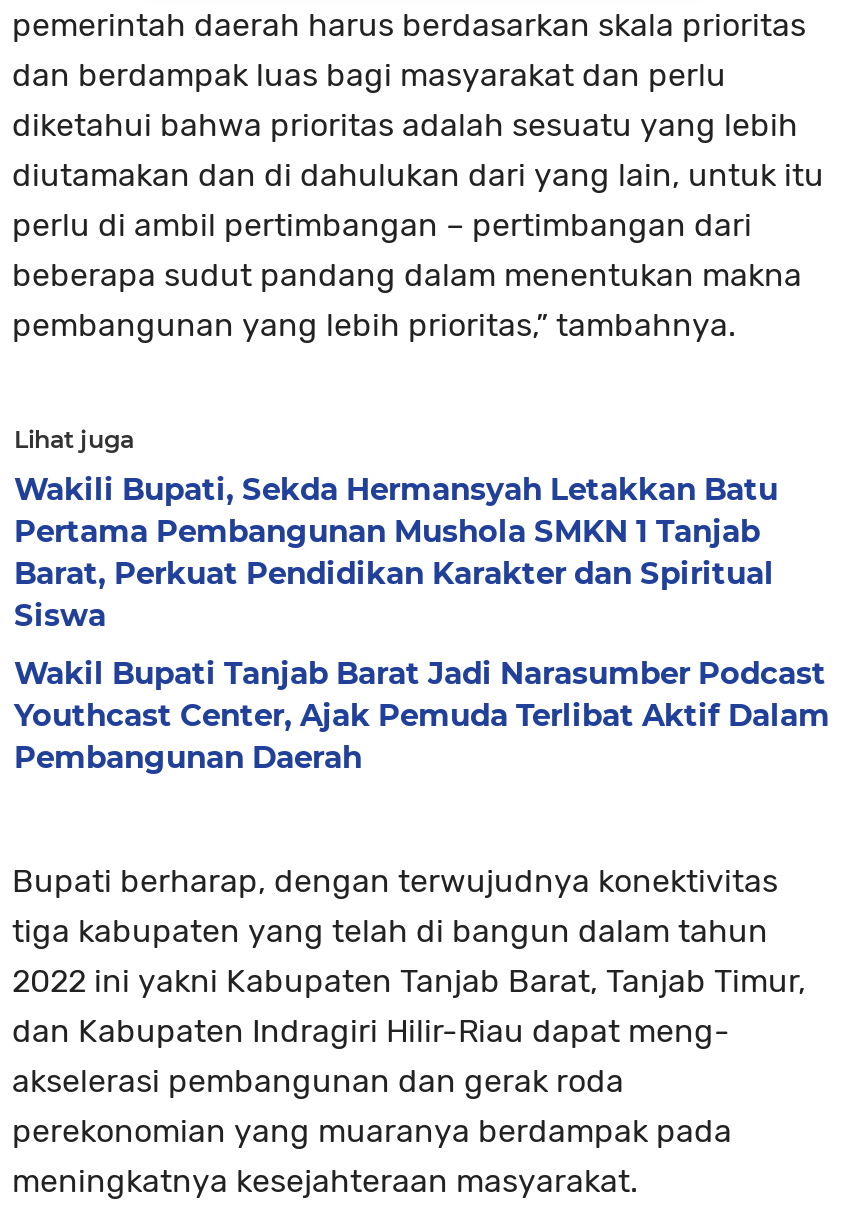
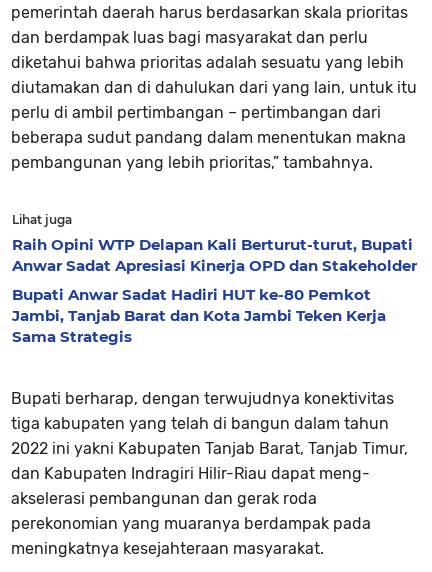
- Wakili Bupati, Sekda Hermansyah Letakkan Batu
- Pertama Pembangunan Mushola SMKN 1 Tanjab
- Barat, Perkuat Pendidikan Karakter dan Spiritual
- Siswa
+ Raih Opini WTP Delapan Kali Berturut-turut, Bupati
+ Anwar Sadat Apresiasi Kinerja OPD dan Stakeholder

- Wakil Bupati Tanjab Barat Jadi Narasumber Podcast
- Youthcast Center, Ajak Pemuda Terlibat Aktif Dalam
- Pembangunan Daerah
+ Bupati Anwar Sadat Hadiri HUT ke-80 Pemkot
+ Jambi, Tanjab Barat dan Kota Jambi Teken Kerja
+ Sama Strategis
